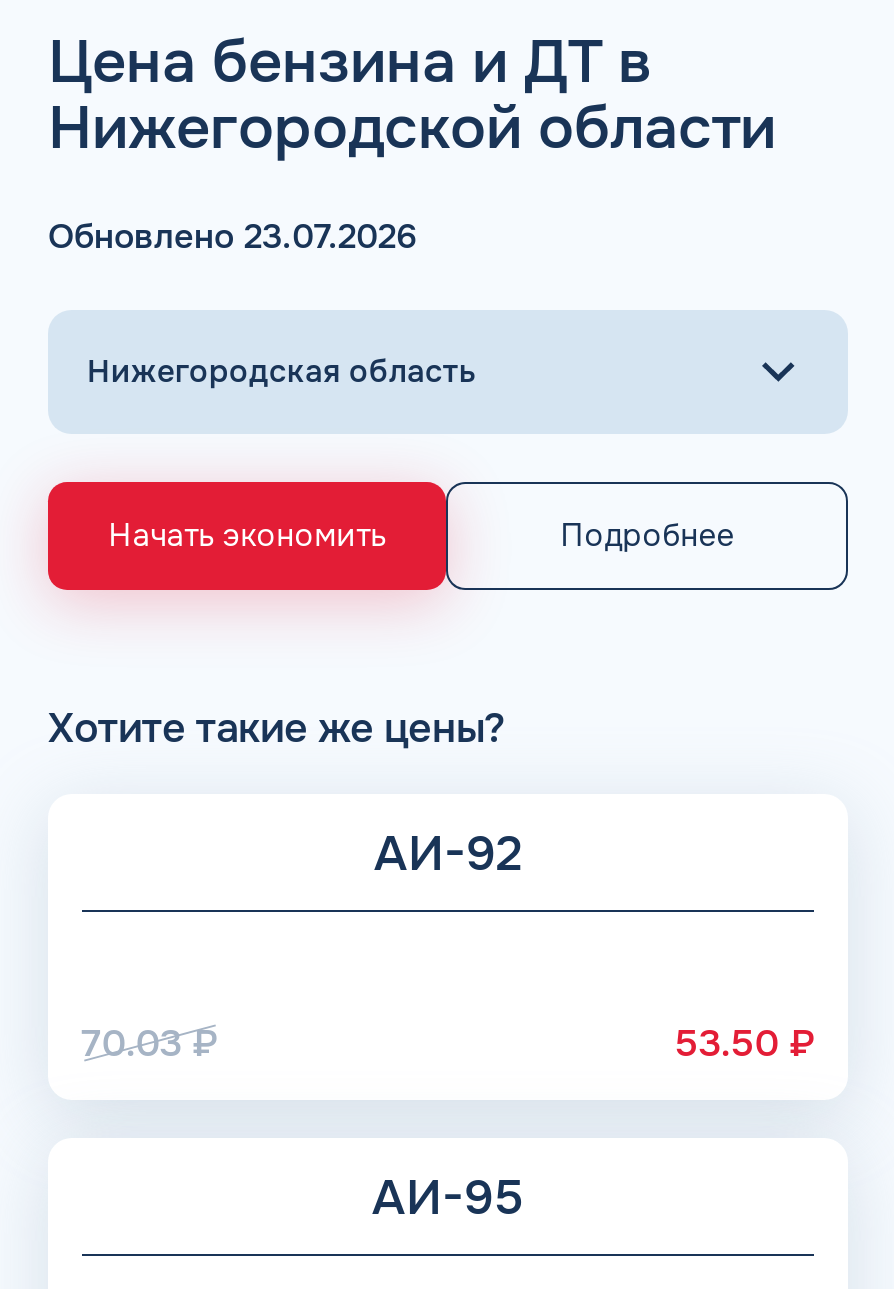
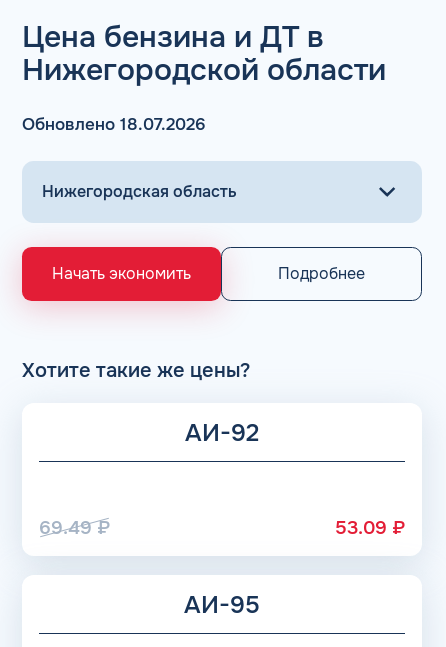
- Обновлено 23.07.2026
+ Обновлено 18.07.2026

- 70.03₽
+ 69.49₽

- 53.50 ₽
+ 53.09 ₽
